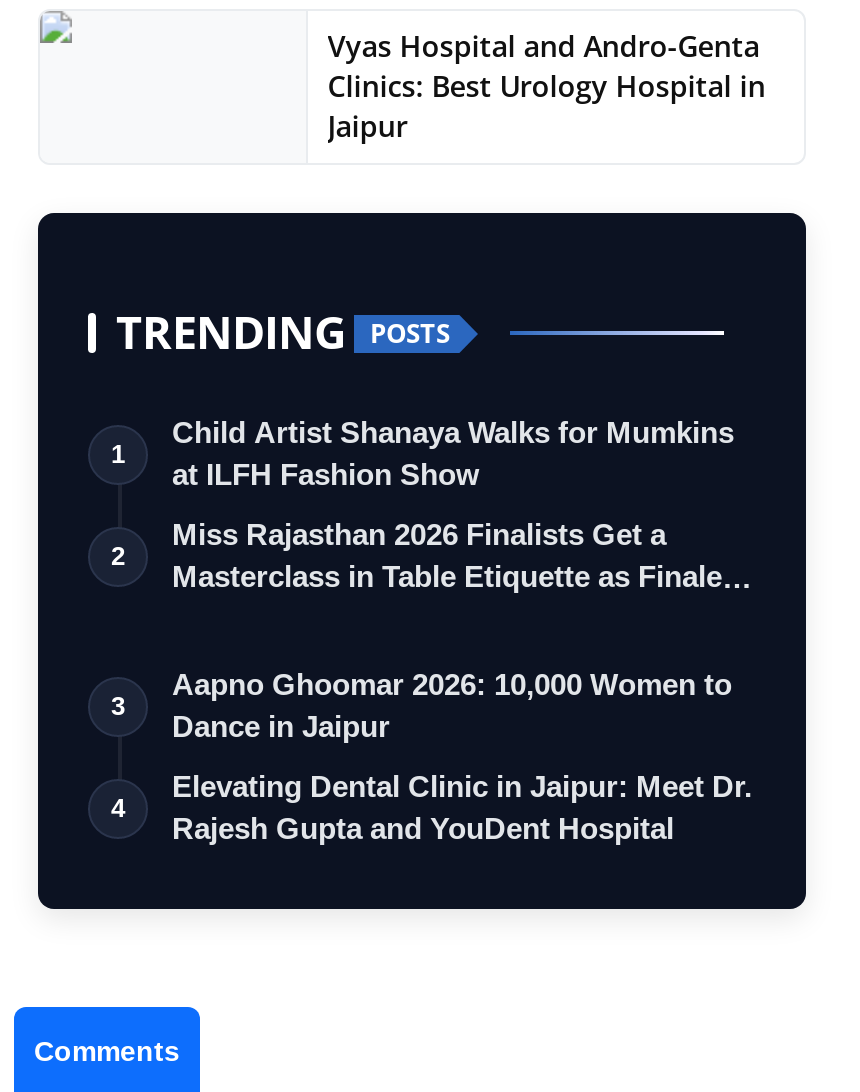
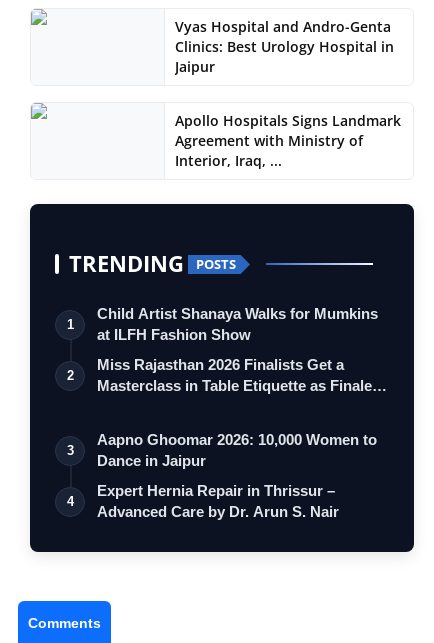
+ Apollo Hospitals Signs Landmark
+ Agreement with Ministry of
+ Interior, Iraq, ...

- Elevating Dental Clinic in Jaipur: Meet Dr.
- Rajesh Gupta and YouDent Hospital
+ Expert Hernia Repair in Thrissur –
+ Advanced Care by Dr. Arun S. Nair
